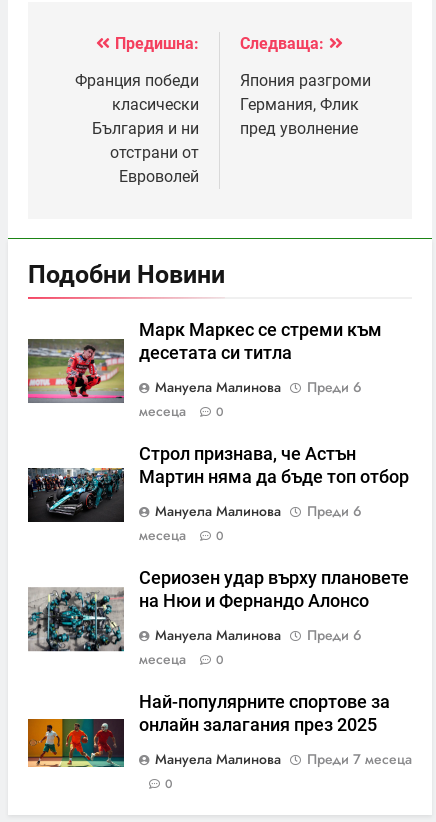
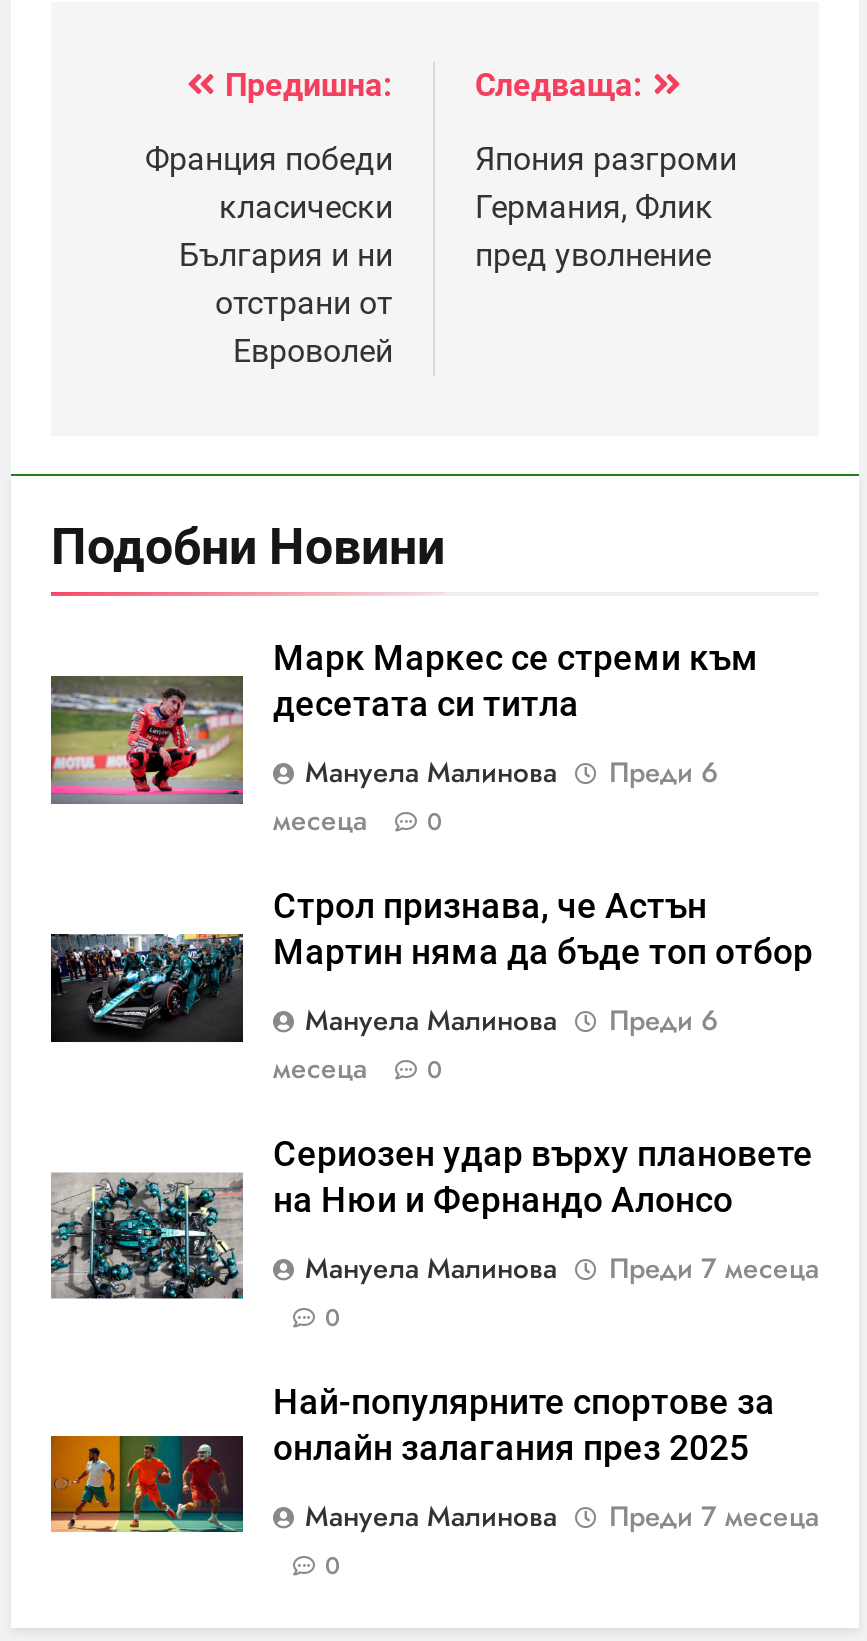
- Преди 6
- месеца
+ Преди 7 месеца
